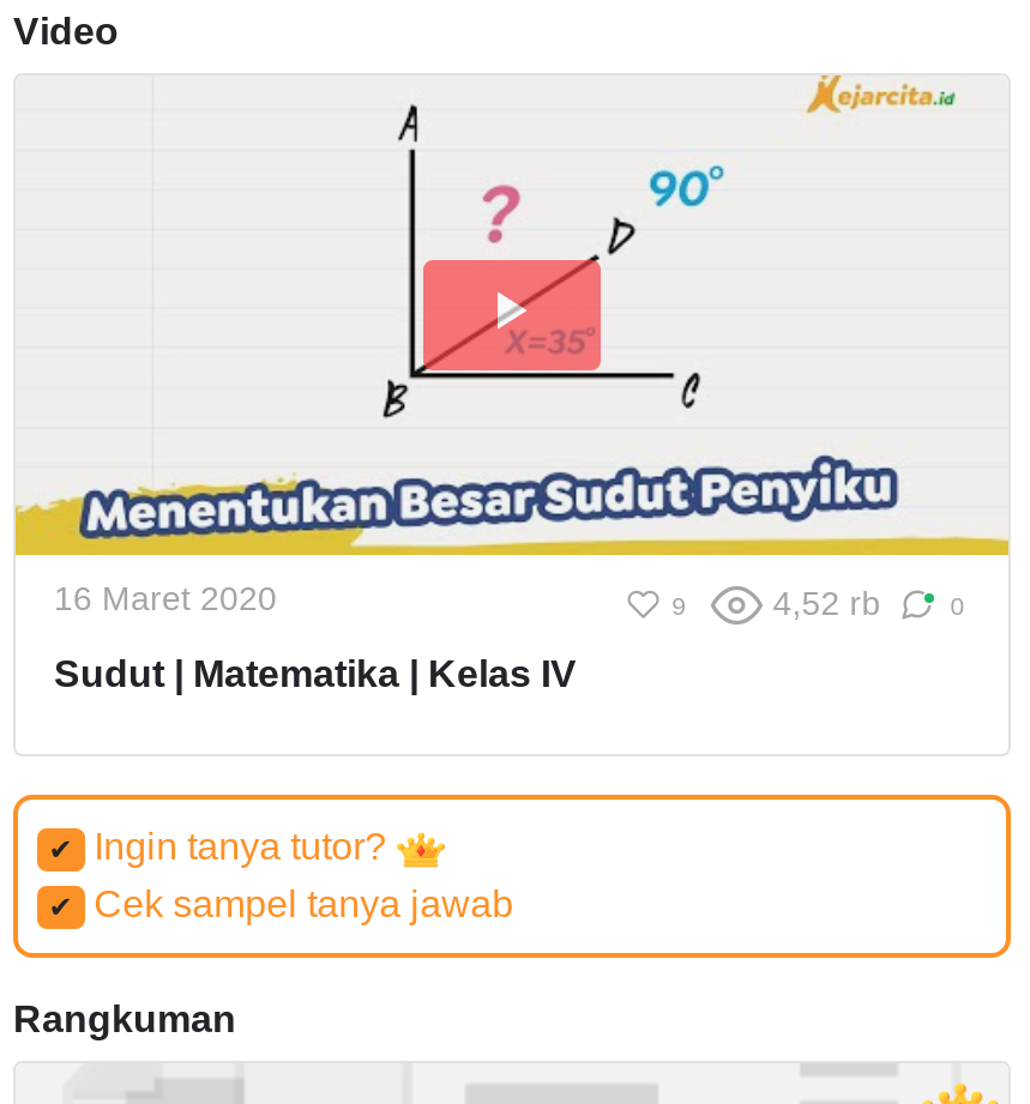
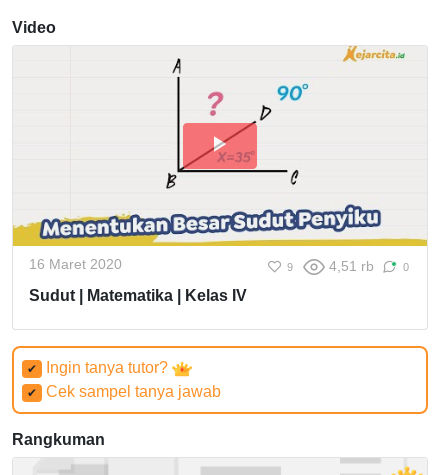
- 4,52 rb
+ 4,51 rb
